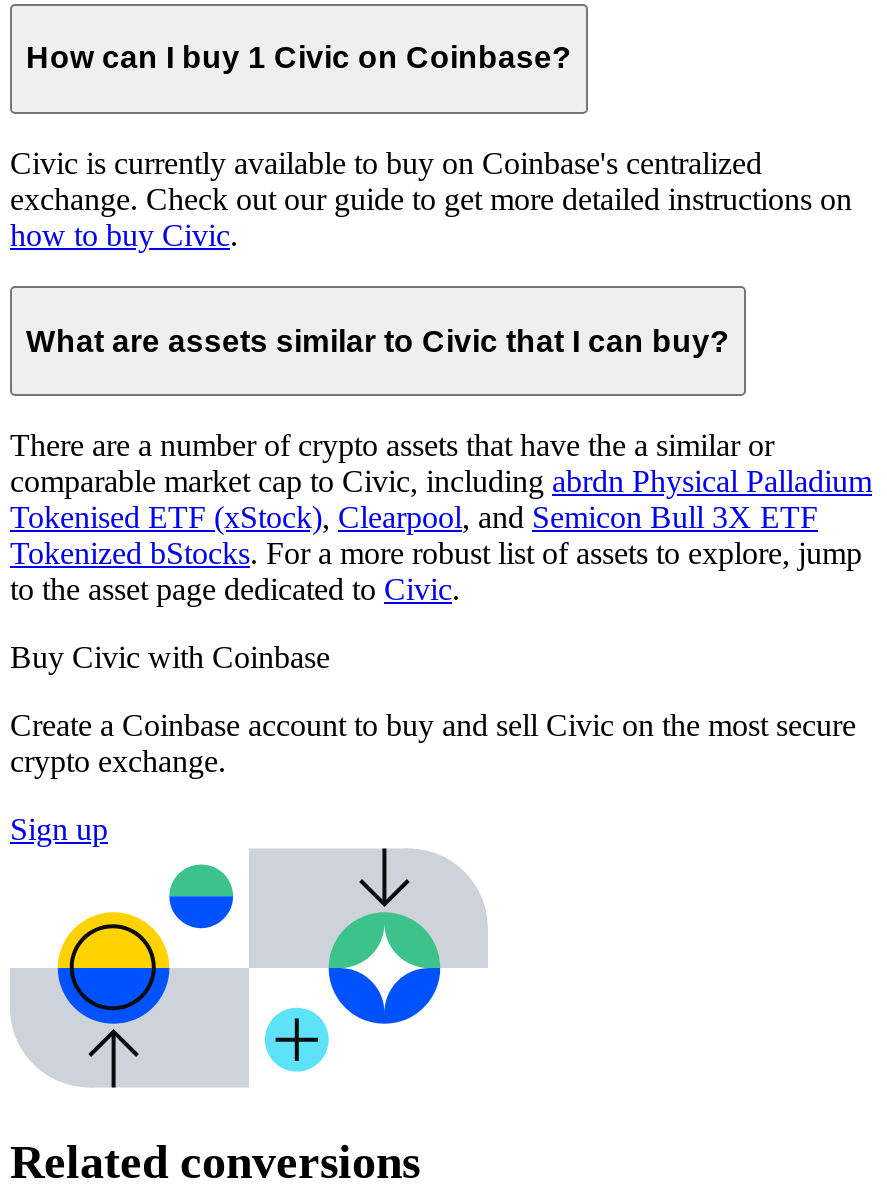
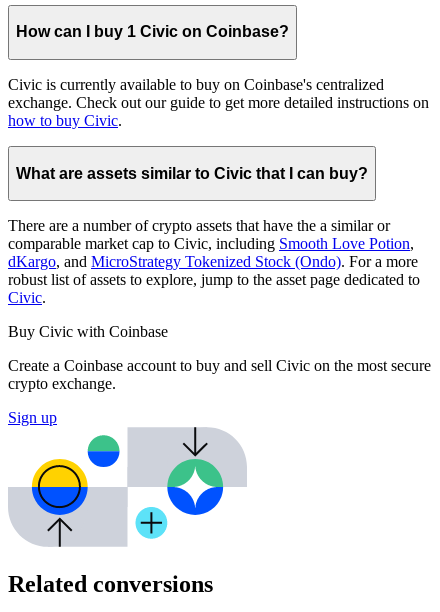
- comparable market cap to Civic, including abrdn Physical Palladium
- Tokenised ETF (xStock), Clearpool, and Semicon Bull 3X ETF
- Tokenized bStocks. For a more robust list of assets to explore, jump
- to the asset page dedicated to Civic.
+ comparable market cap to Civic, including Smooth Love Potion,
+ dKargo, and MicroStrategy Tokenized Stock (Ondo). For a more
+ robust list of assets to explore, jump to the asset page dedicated to
+ Civic.
